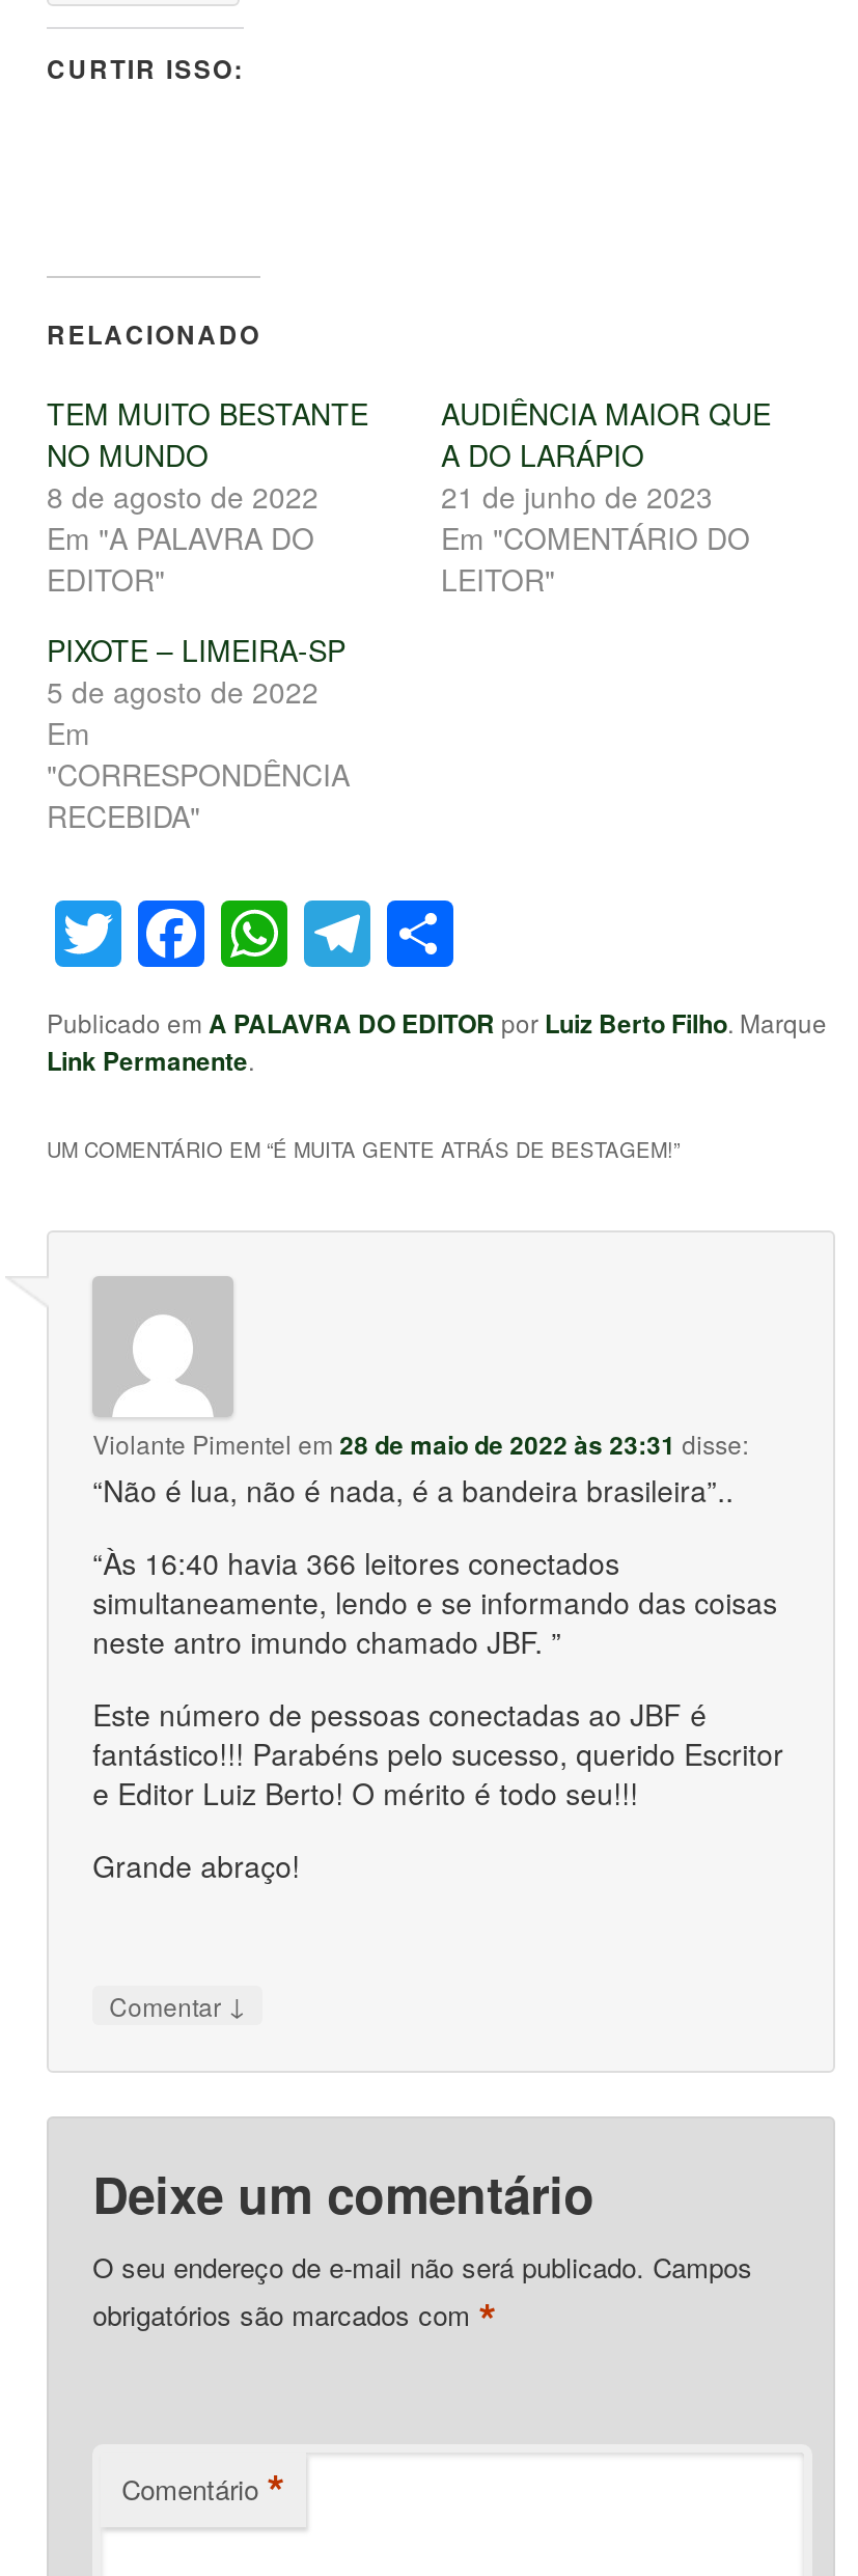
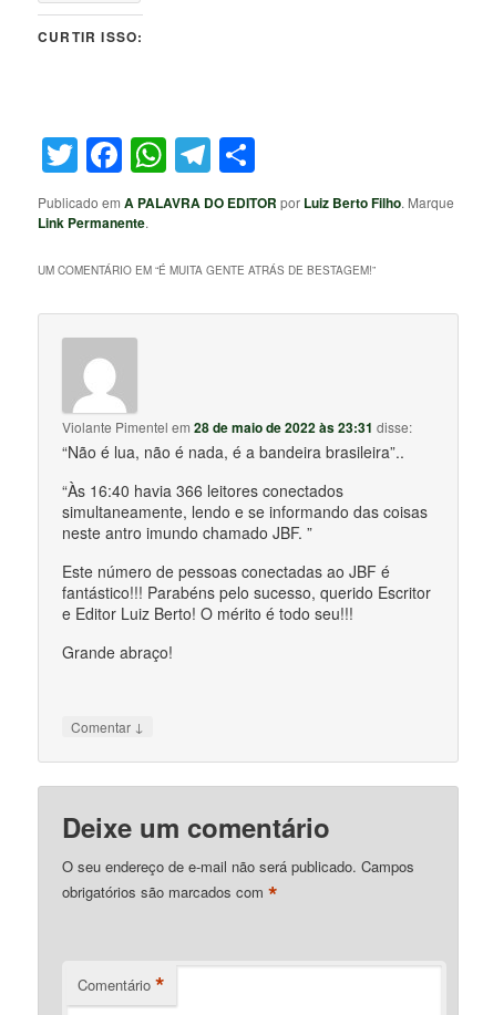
- RELACIONADO
- TEM MUITO BESTANTE
- NO MUNDO
- 8 de agosto de 2022
- Em "A PALAVRA DO
- EDITOR"

- AUDIÊNCIA MAIOR QUE
- A DO LARÁPIO
- 21 de junho de 2023
- Em "COMENTÁRIO DO
- LEITOR"
- PIXOTE – LIMEIRA-SP
- 5 de agosto de 2022
- Em
- "CORRESPONDÊNCIA
- RECEBIDA"
